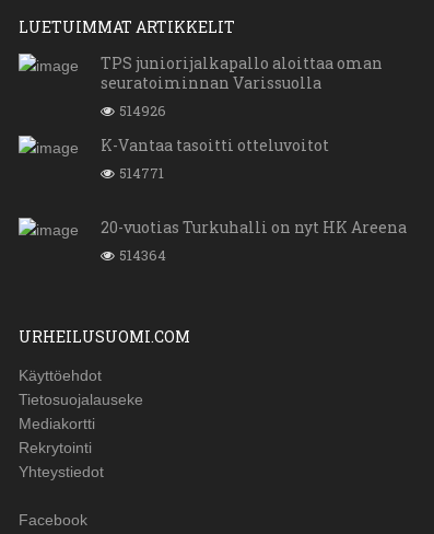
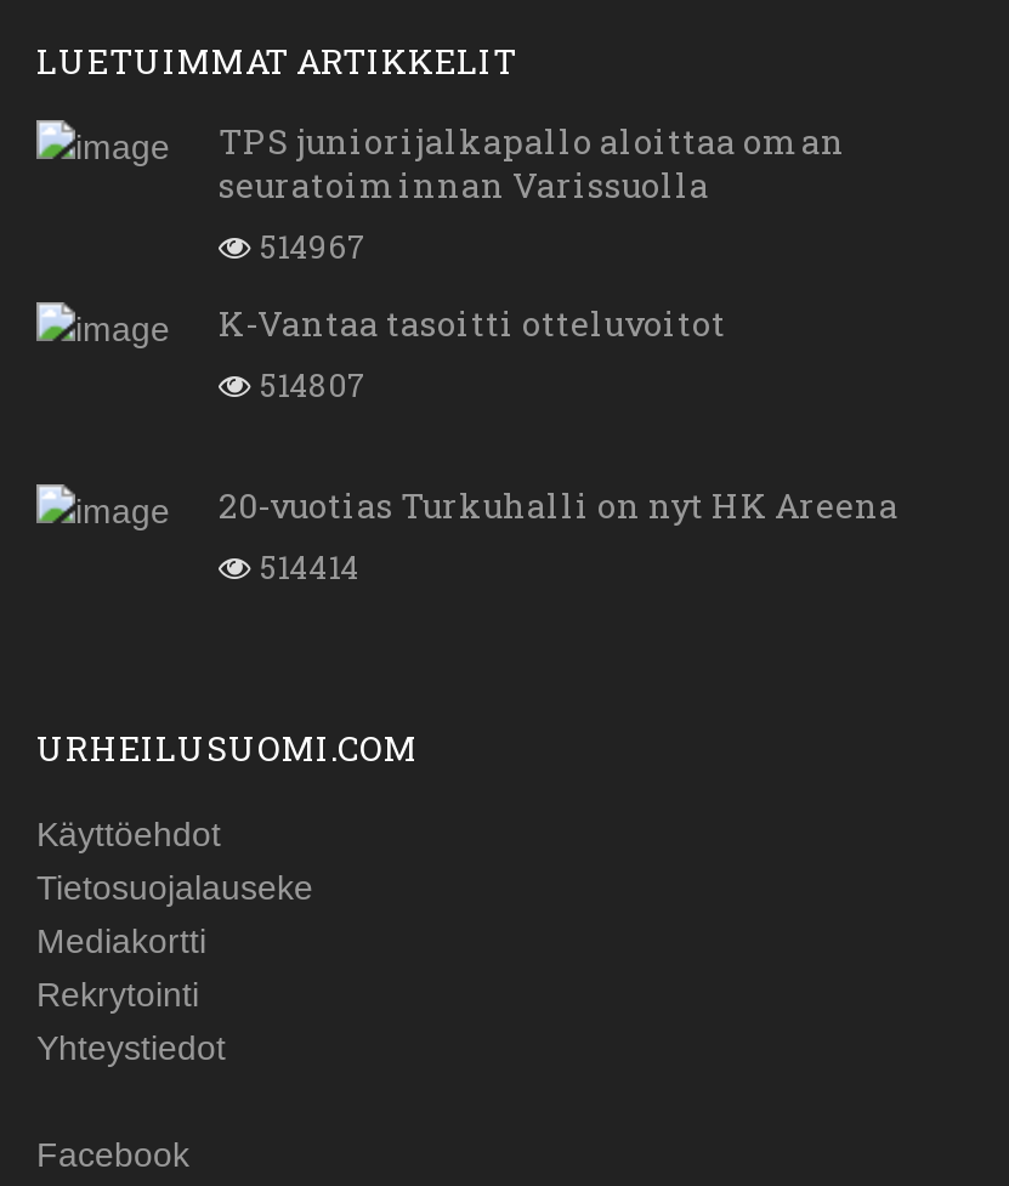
- 514926
+ 514967

- 514771
+ 514807

- 514364
+ 514414
